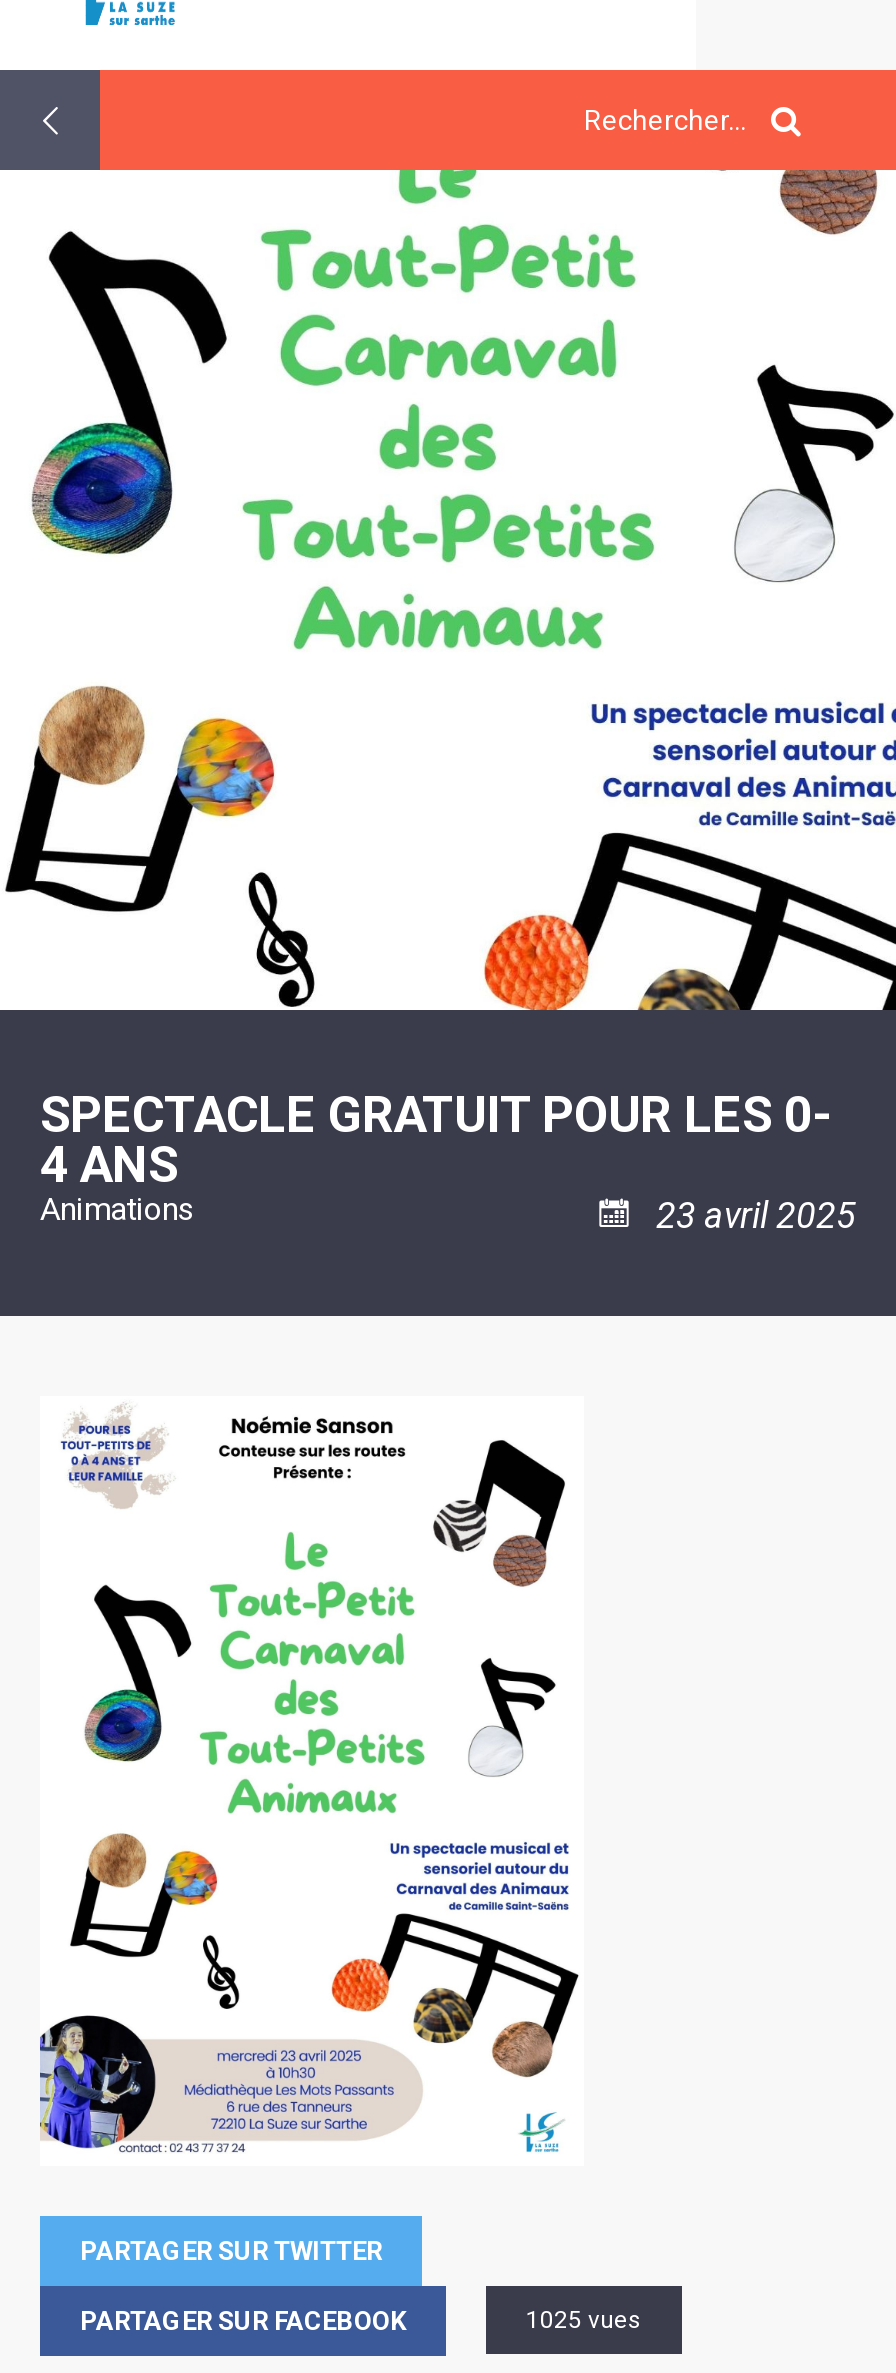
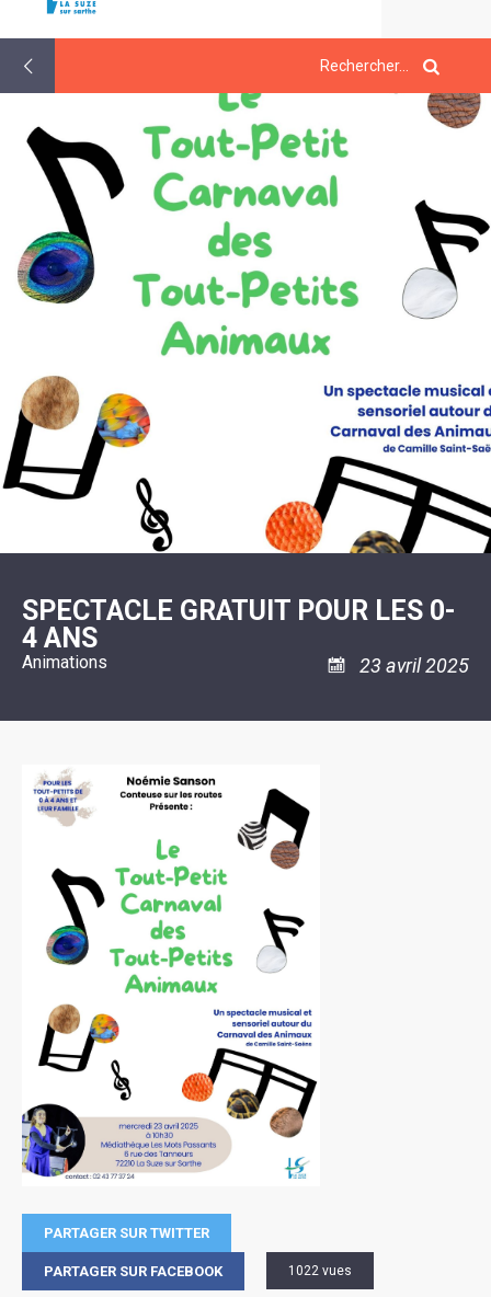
- 1025 vues
+ 1022 vues
